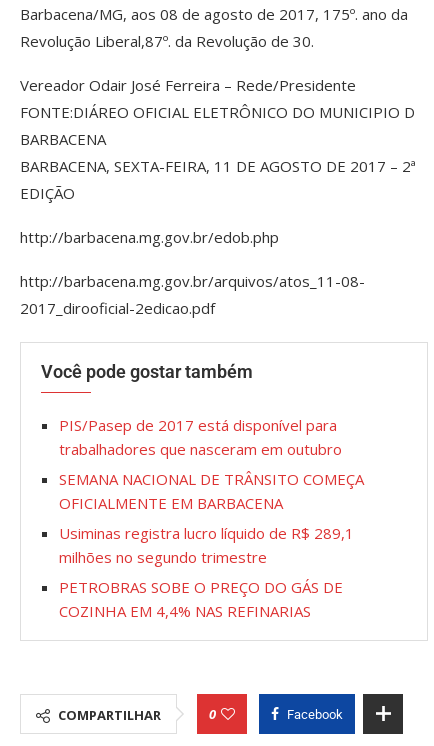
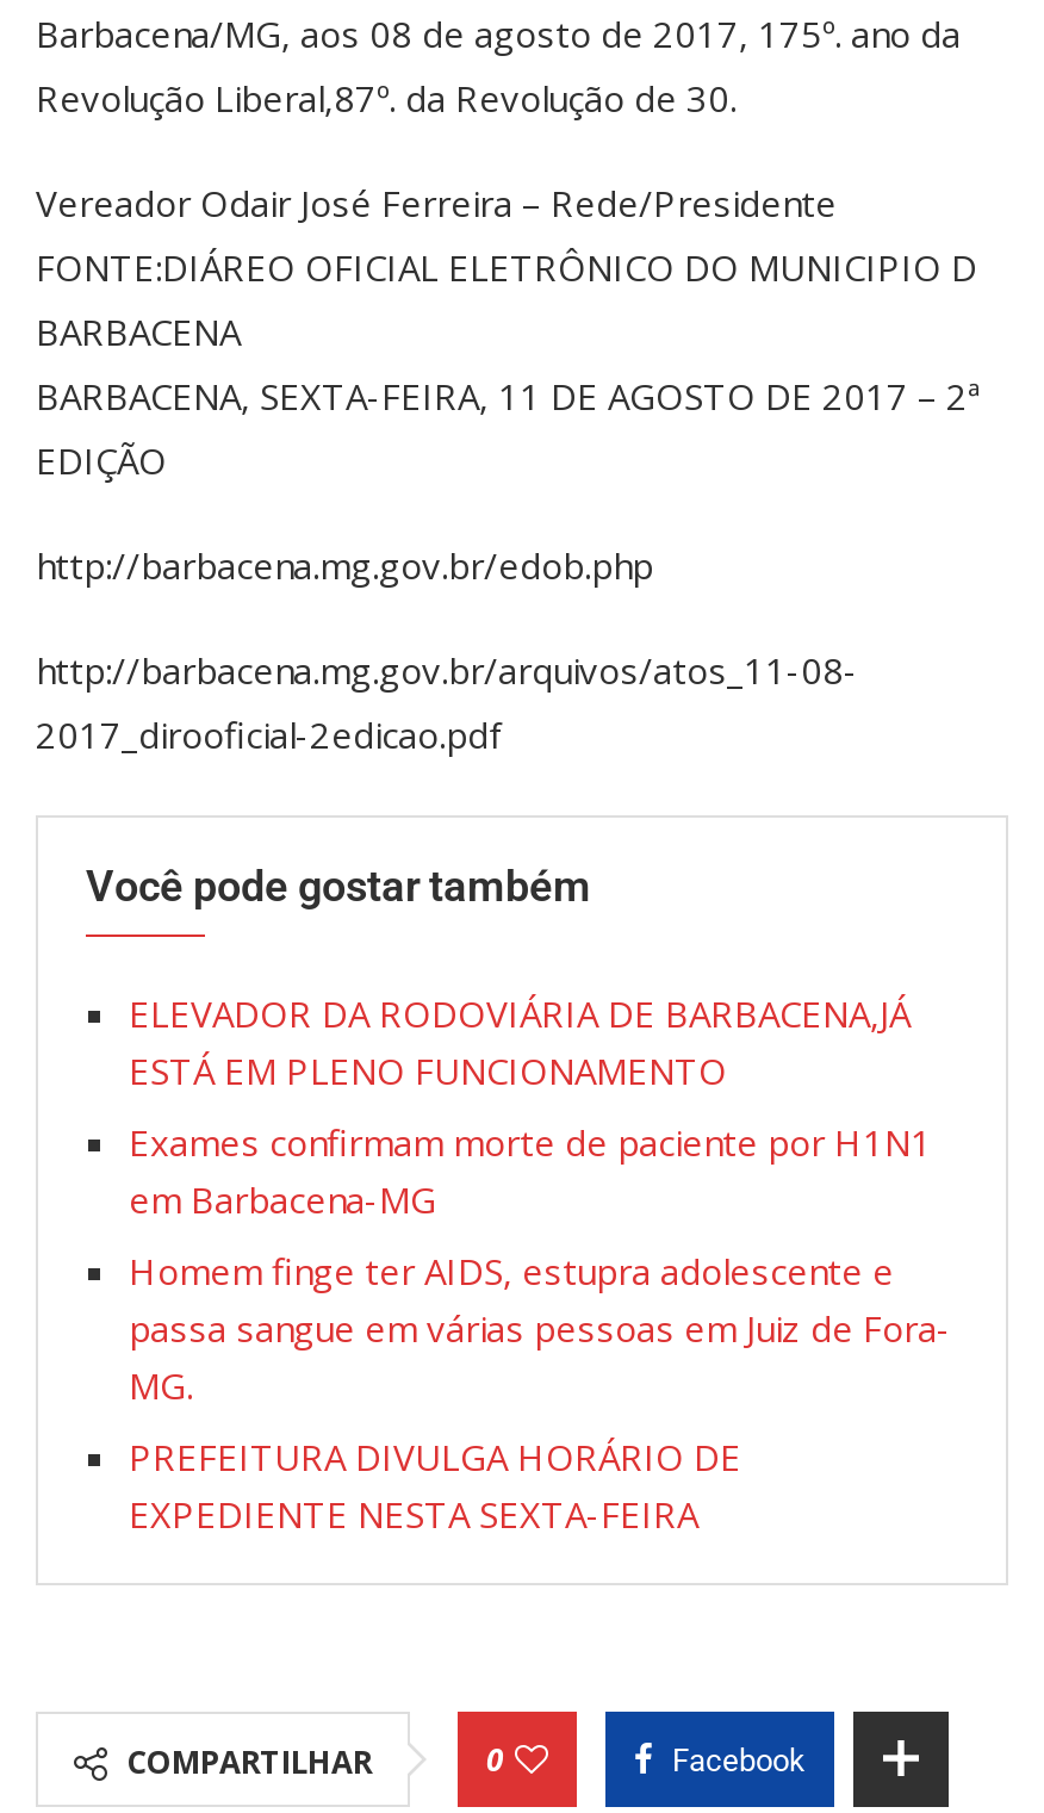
- PIS/Pasep de 2017 está disponível para
- trabalhadores que nasceram em outubro
+ ELEVADOR DA RODOVIÁRIA DE BARBACENA,JÁ
+ ESTÁ EM PLENO FUNCIONAMENTO

- SEMANA NACIONAL DE TRÂNSITO COMEÇA
- OFICIALMENTE EM BARBACENA
+ Exames confirmam morte de paciente por H1N1
+ em Barbacena-MG

- Usiminas registra lucro líquido de R$ 289,1
- milhões no segundo trimestre
+ Homem finge ter AIDS, estupra adolescente e
+ passa sangue em várias pessoas em Juiz de Fora-
+ MG.

- PETROBRAS SOBE O PREÇO DO GÁS DE
- COZINHA EM 4,4% NAS REFINARIAS
+ PREFEITURA DIVULGA HORÁRIO DE
+ EXPEDIENTE NESTA SEXTA-FEIRA
